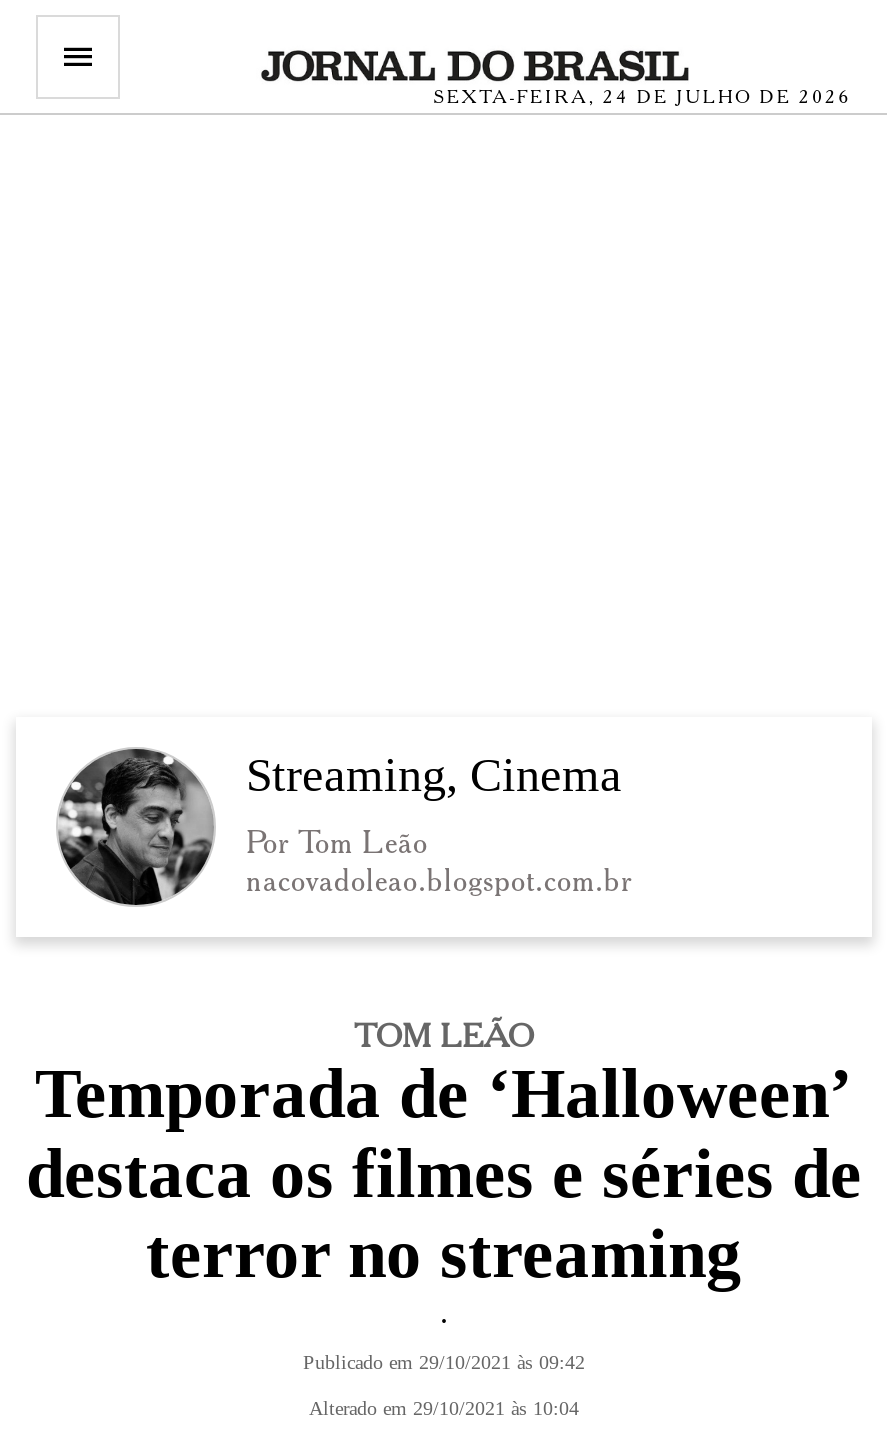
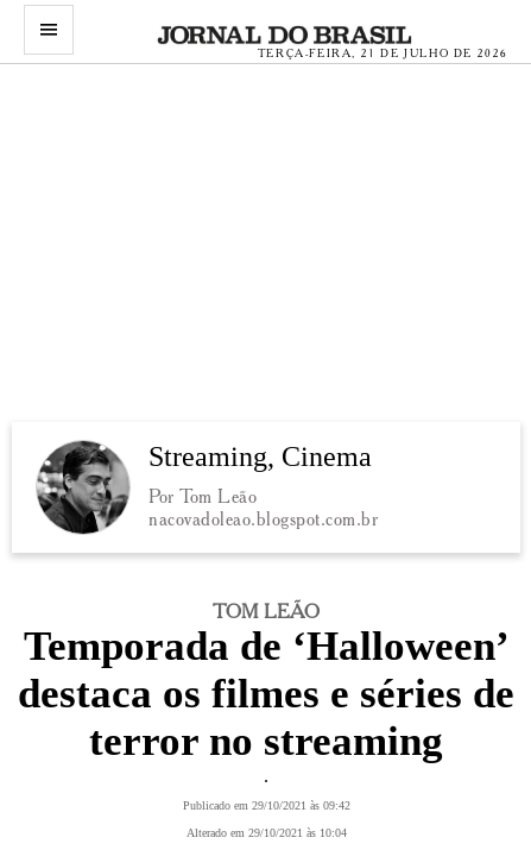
- SEXTA-FEIRA, 24 DE JULHO DE 2026
+ TERÇA-FEIRA, 21 DE JULHO DE 2026
